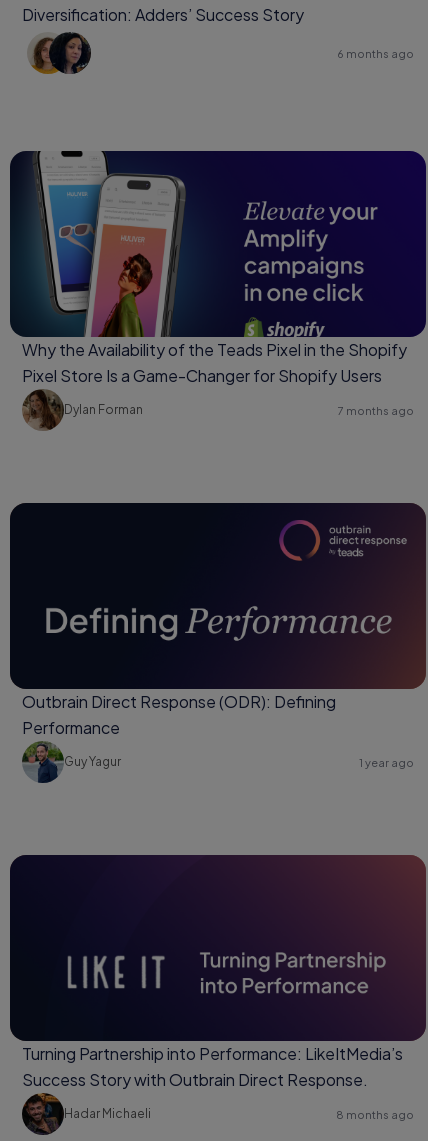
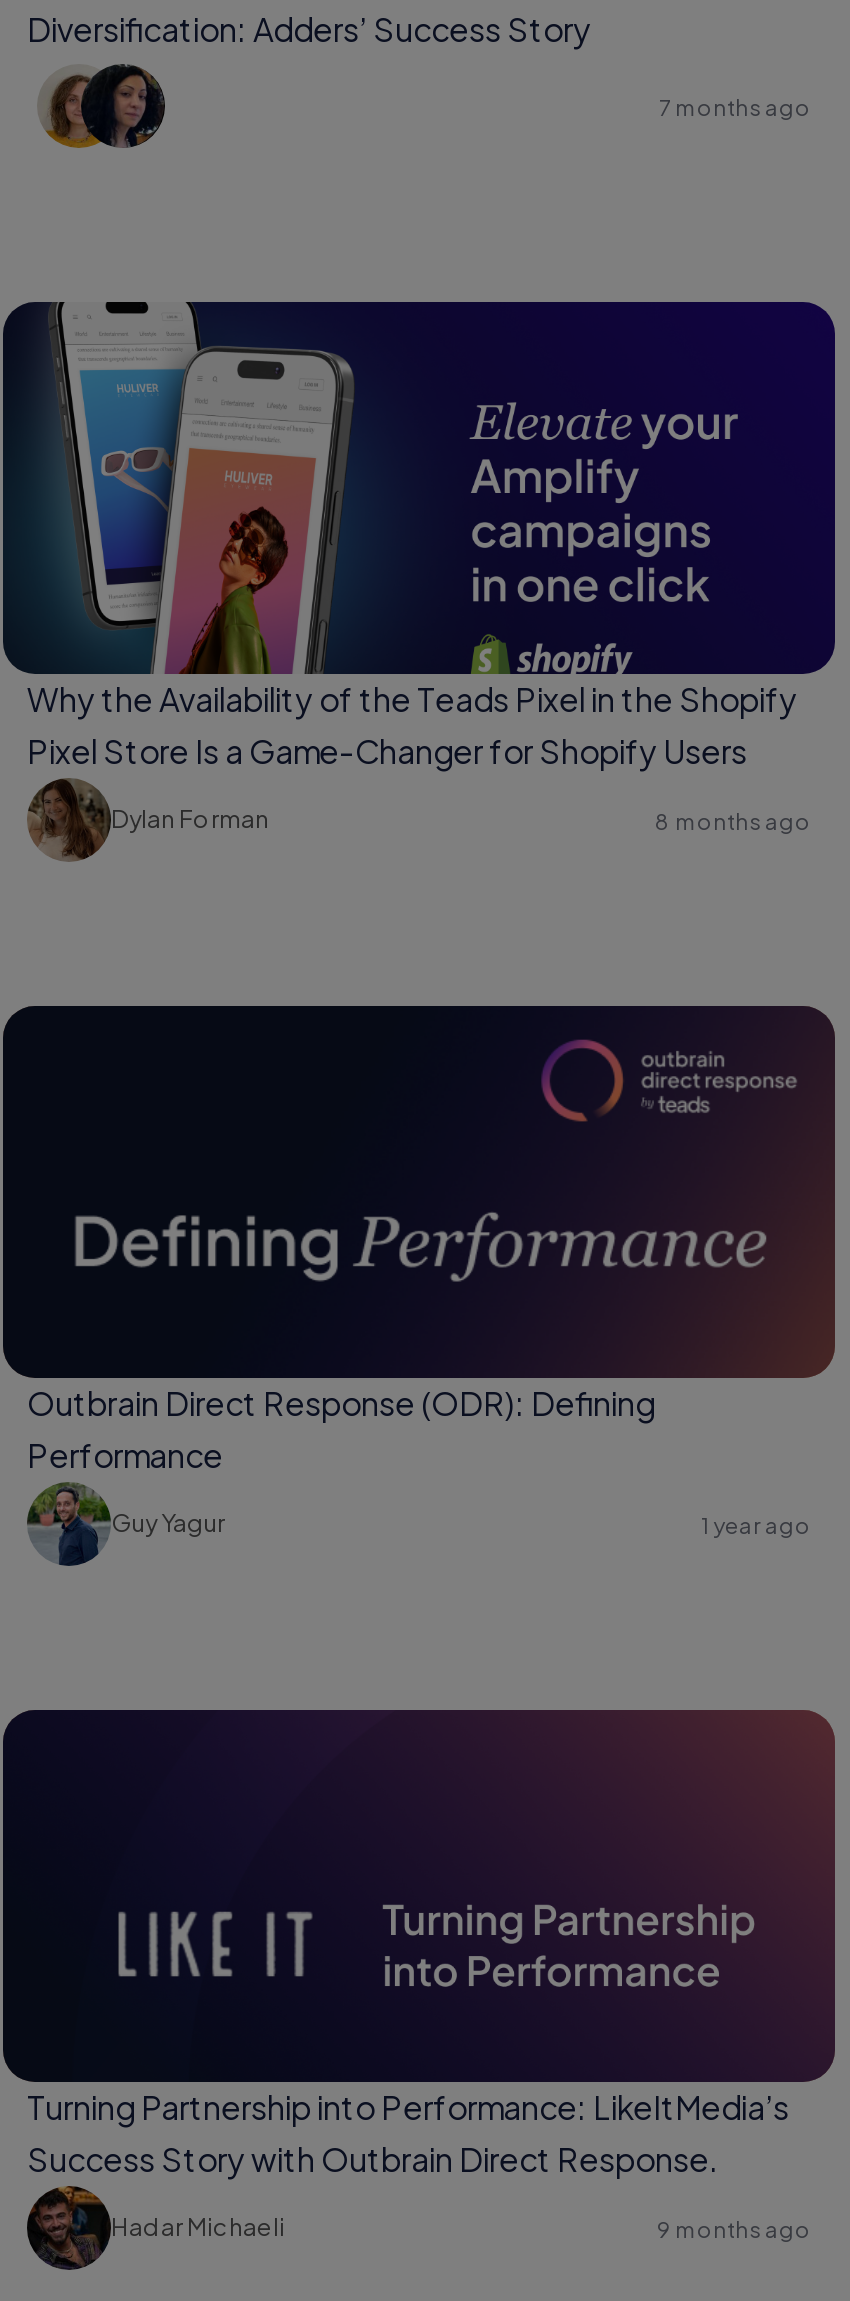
- 6 months ago
+ 7 months ago

- 7 months ago
+ 8 months ago

- 8 months ago
+ 9 months ago
